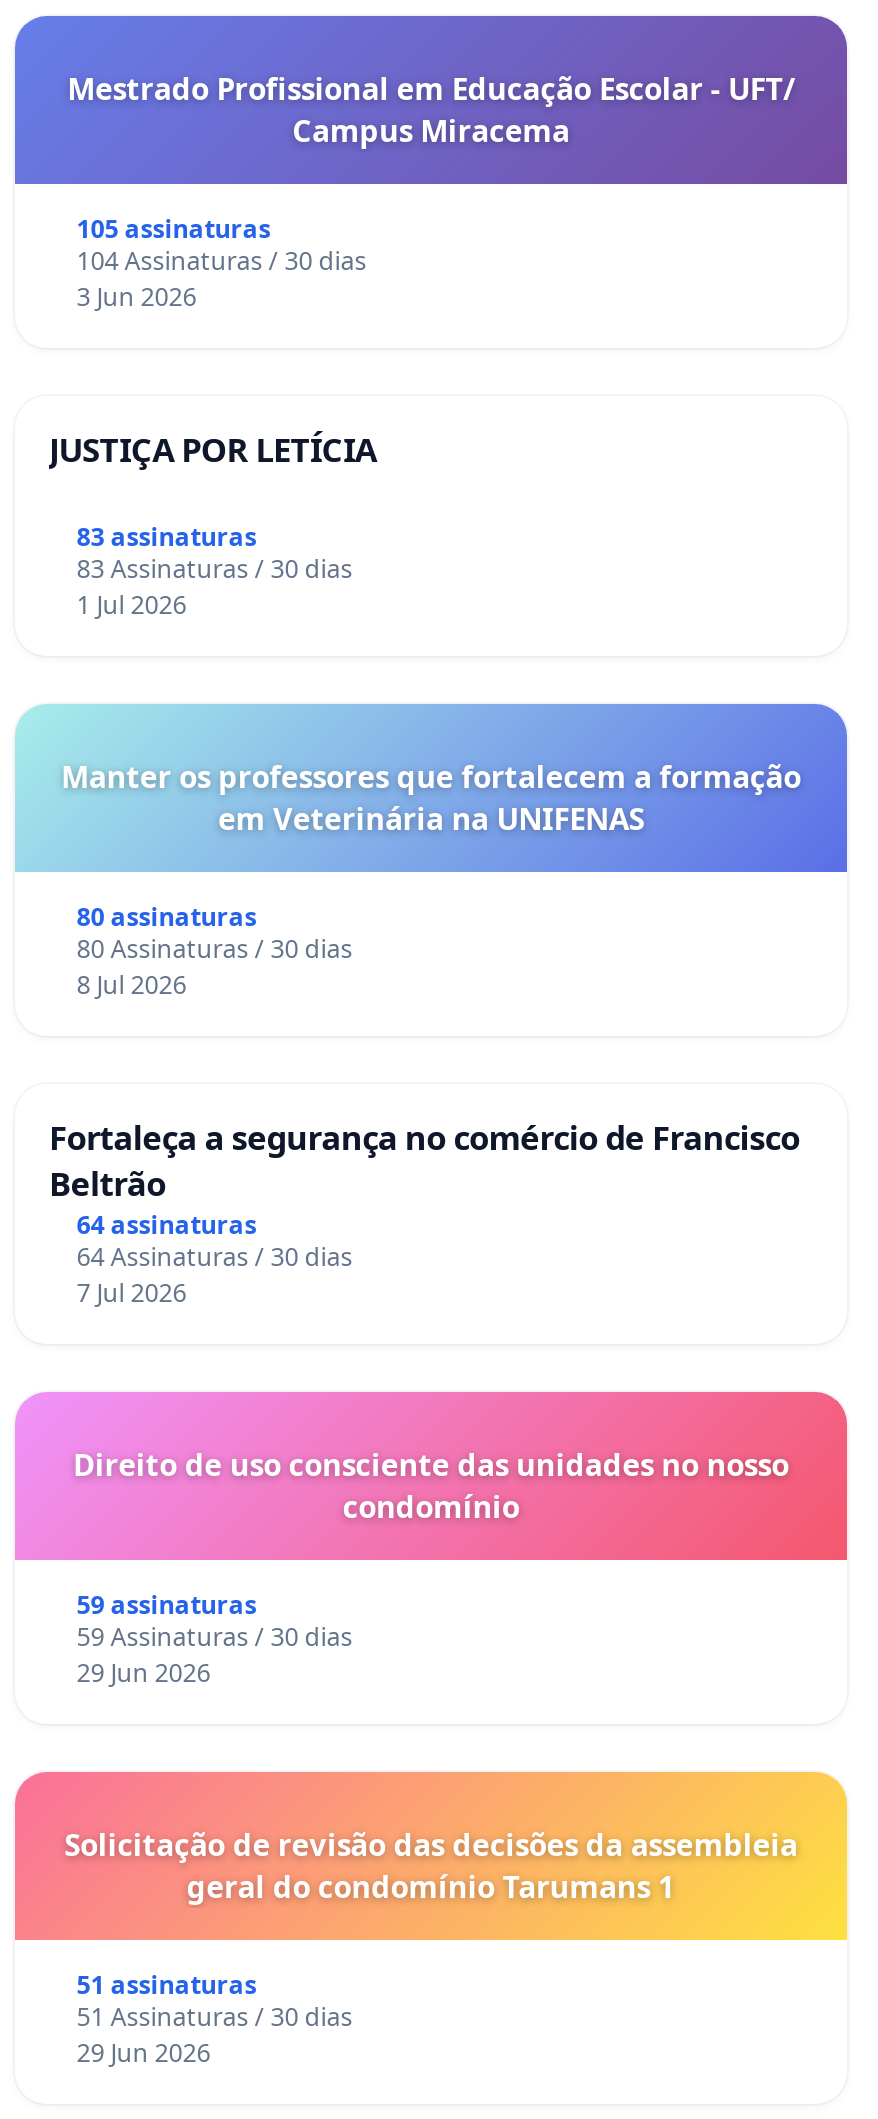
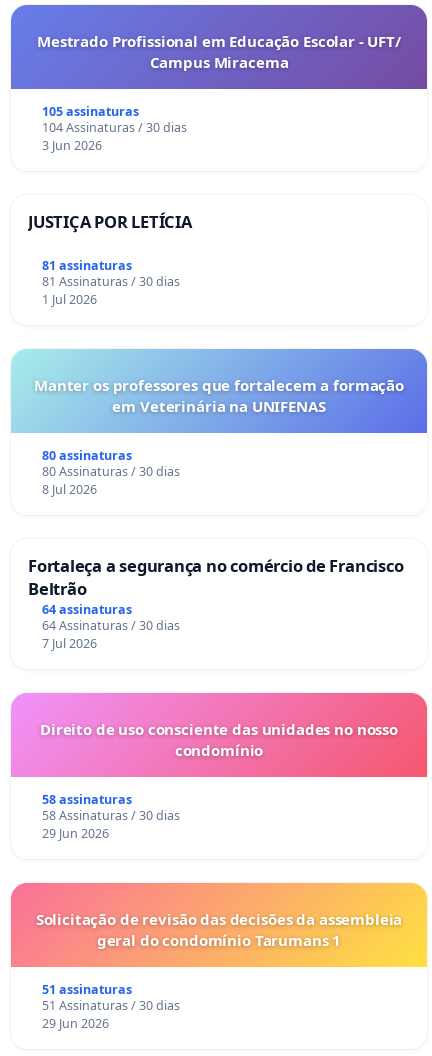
- 83 assinaturas
+ 81 assinaturas

- 83 Assinaturas / 30 dias
+ 81 Assinaturas / 30 dias

- 59 assinaturas
+ 58 assinaturas

- 59 Assinaturas / 30 dias
+ 58 Assinaturas / 30 dias
